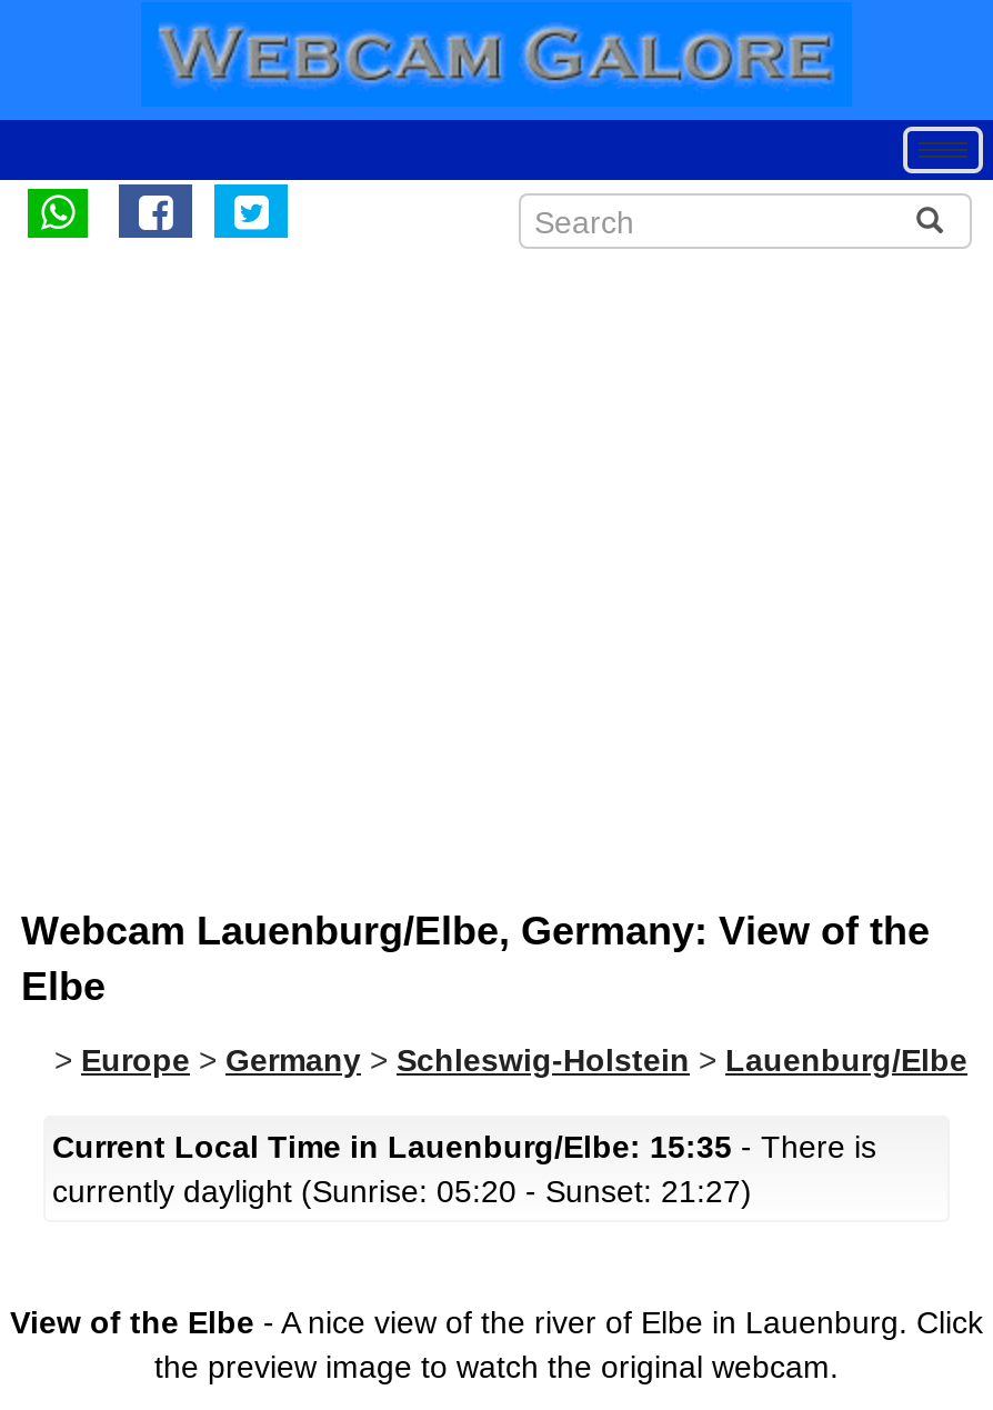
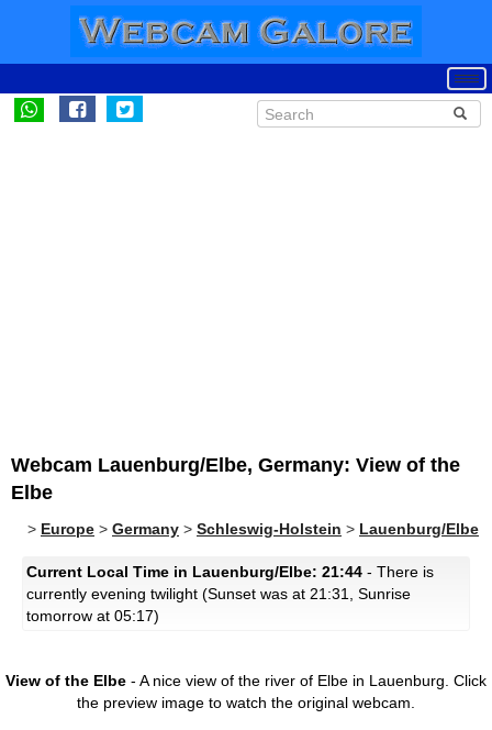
- Current Local Time in Lauenburg/Elbe: 15:35 - There is
- currently daylight (Sunrise: 05:20 - Sunset: 21:27)
+ Current Local Time in Lauenburg/Elbe: 21:44 - There is
+ currently evening twilight (Sunset was at 21:31, Sunrise
+ tomorrow at 05:17)
